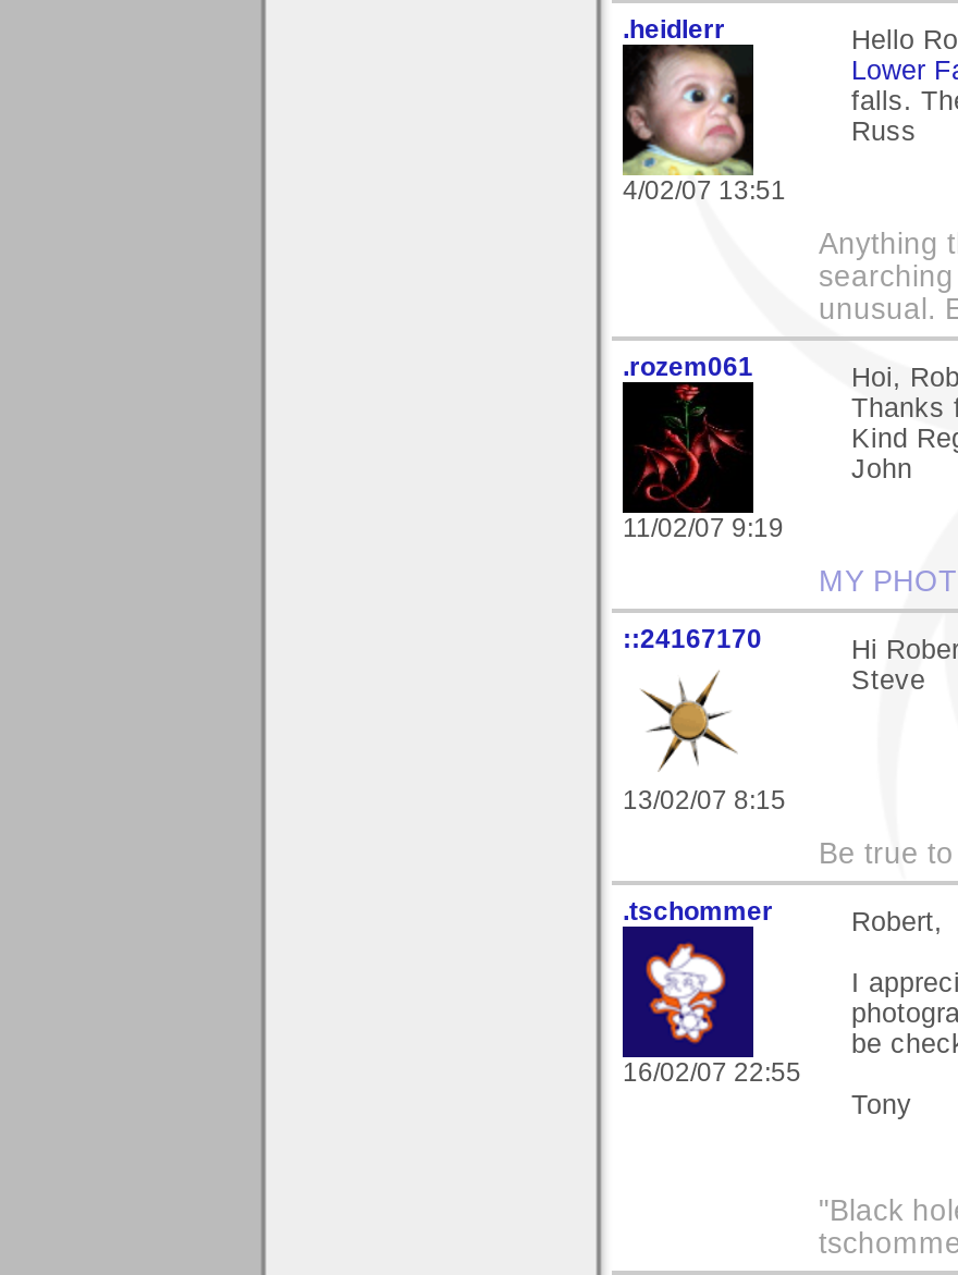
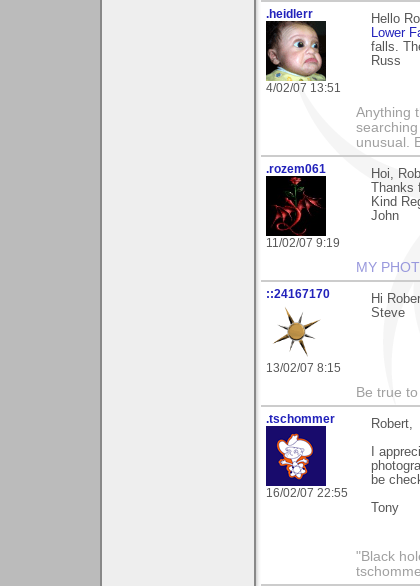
- [image]
+ [image]
